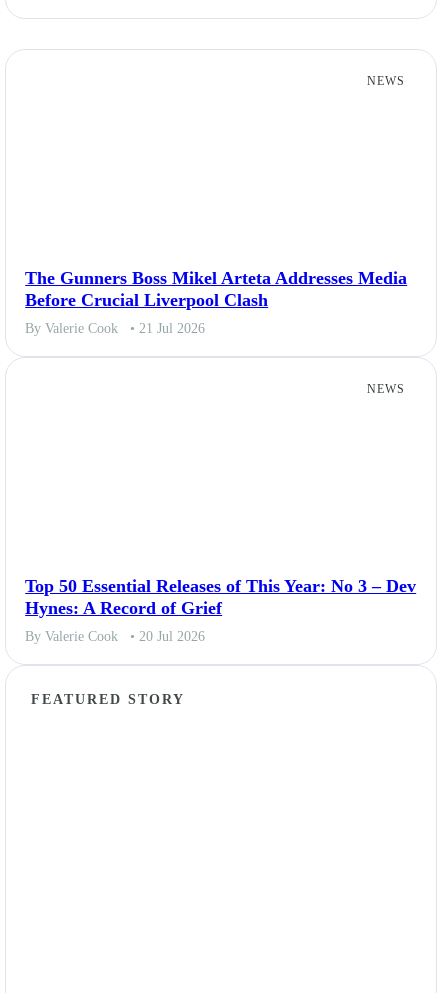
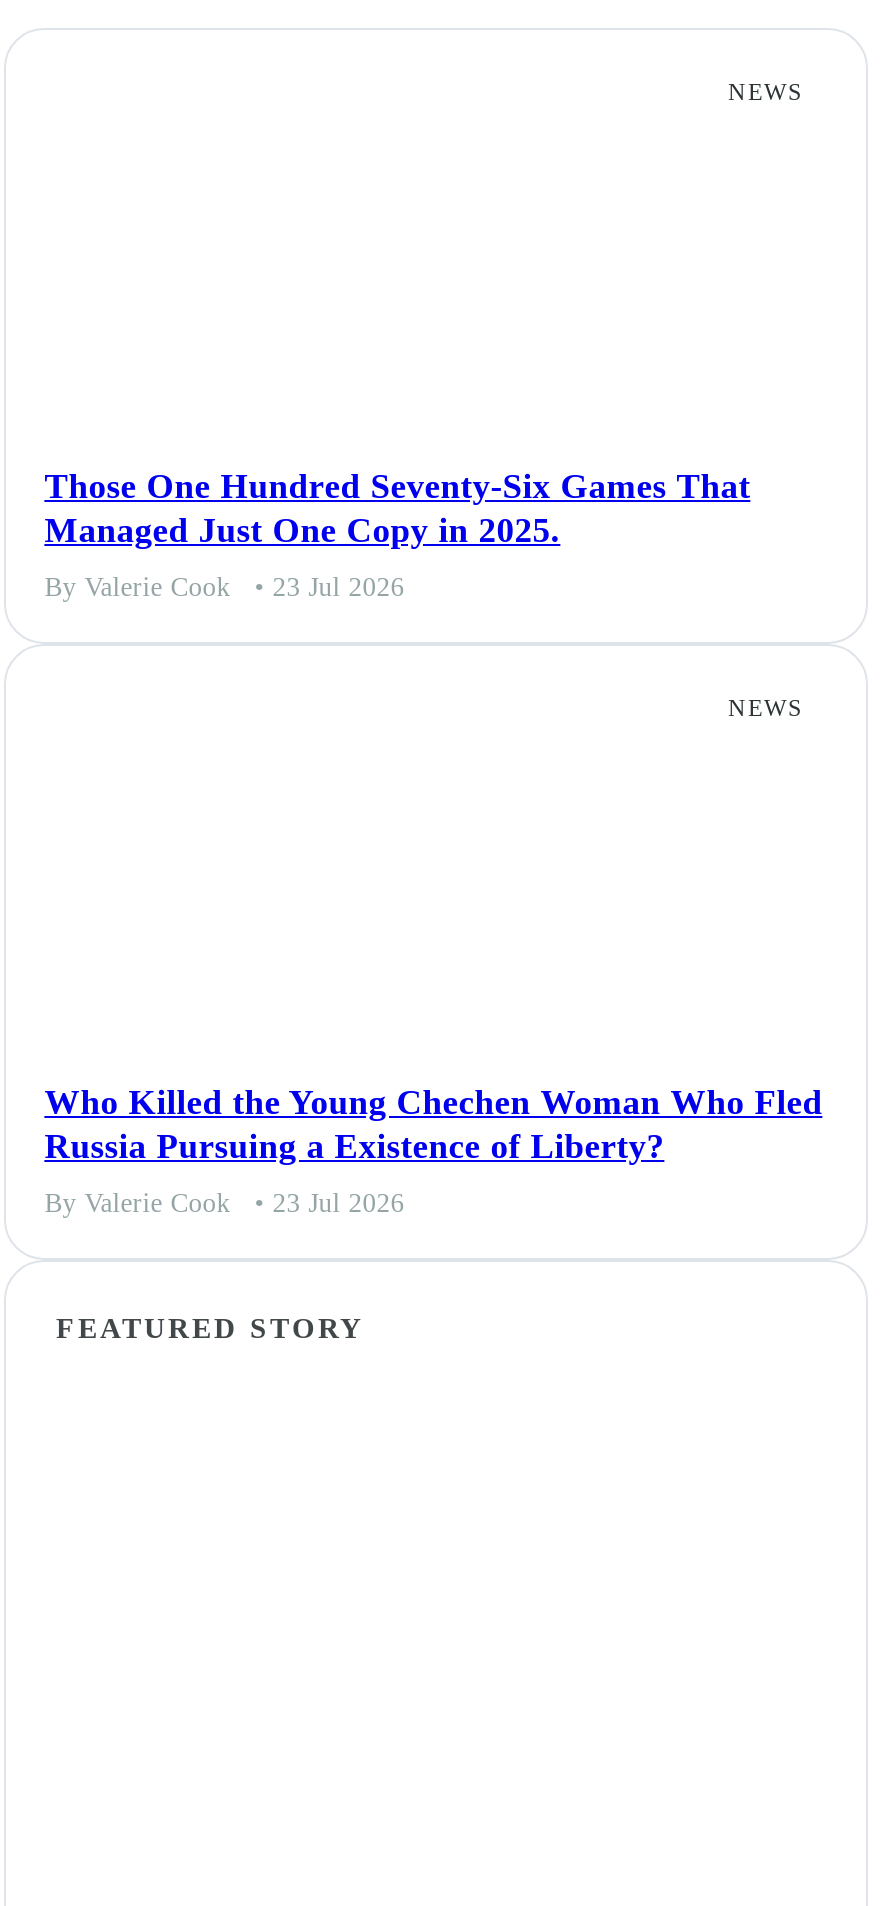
- The Gunners Boss Mikel Arteta Addresses Media
- Before Crucial Liverpool Clash
+ Those One Hundred Seventy-Six Games That
+ Managed Just One Copy in 2025.

- By Valerie Cook • 21 Jul 2026
+ By Valerie Cook • 23 Jul 2026

- Top 50 Essential Releases of This Year: No 3 – Dev
- Hynes: A Record of Grief
+ Who Killed the Young Chechen Woman Who Fled
+ Russia Pursuing a Existence of Liberty?

- By Valerie Cook • 20 Jul 2026
+ By Valerie Cook • 23 Jul 2026
